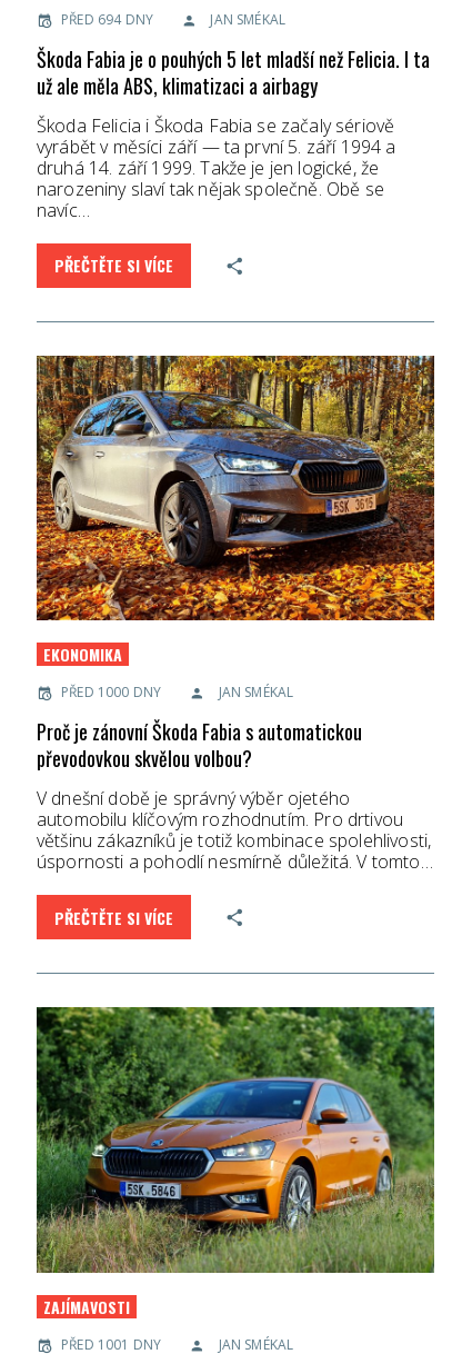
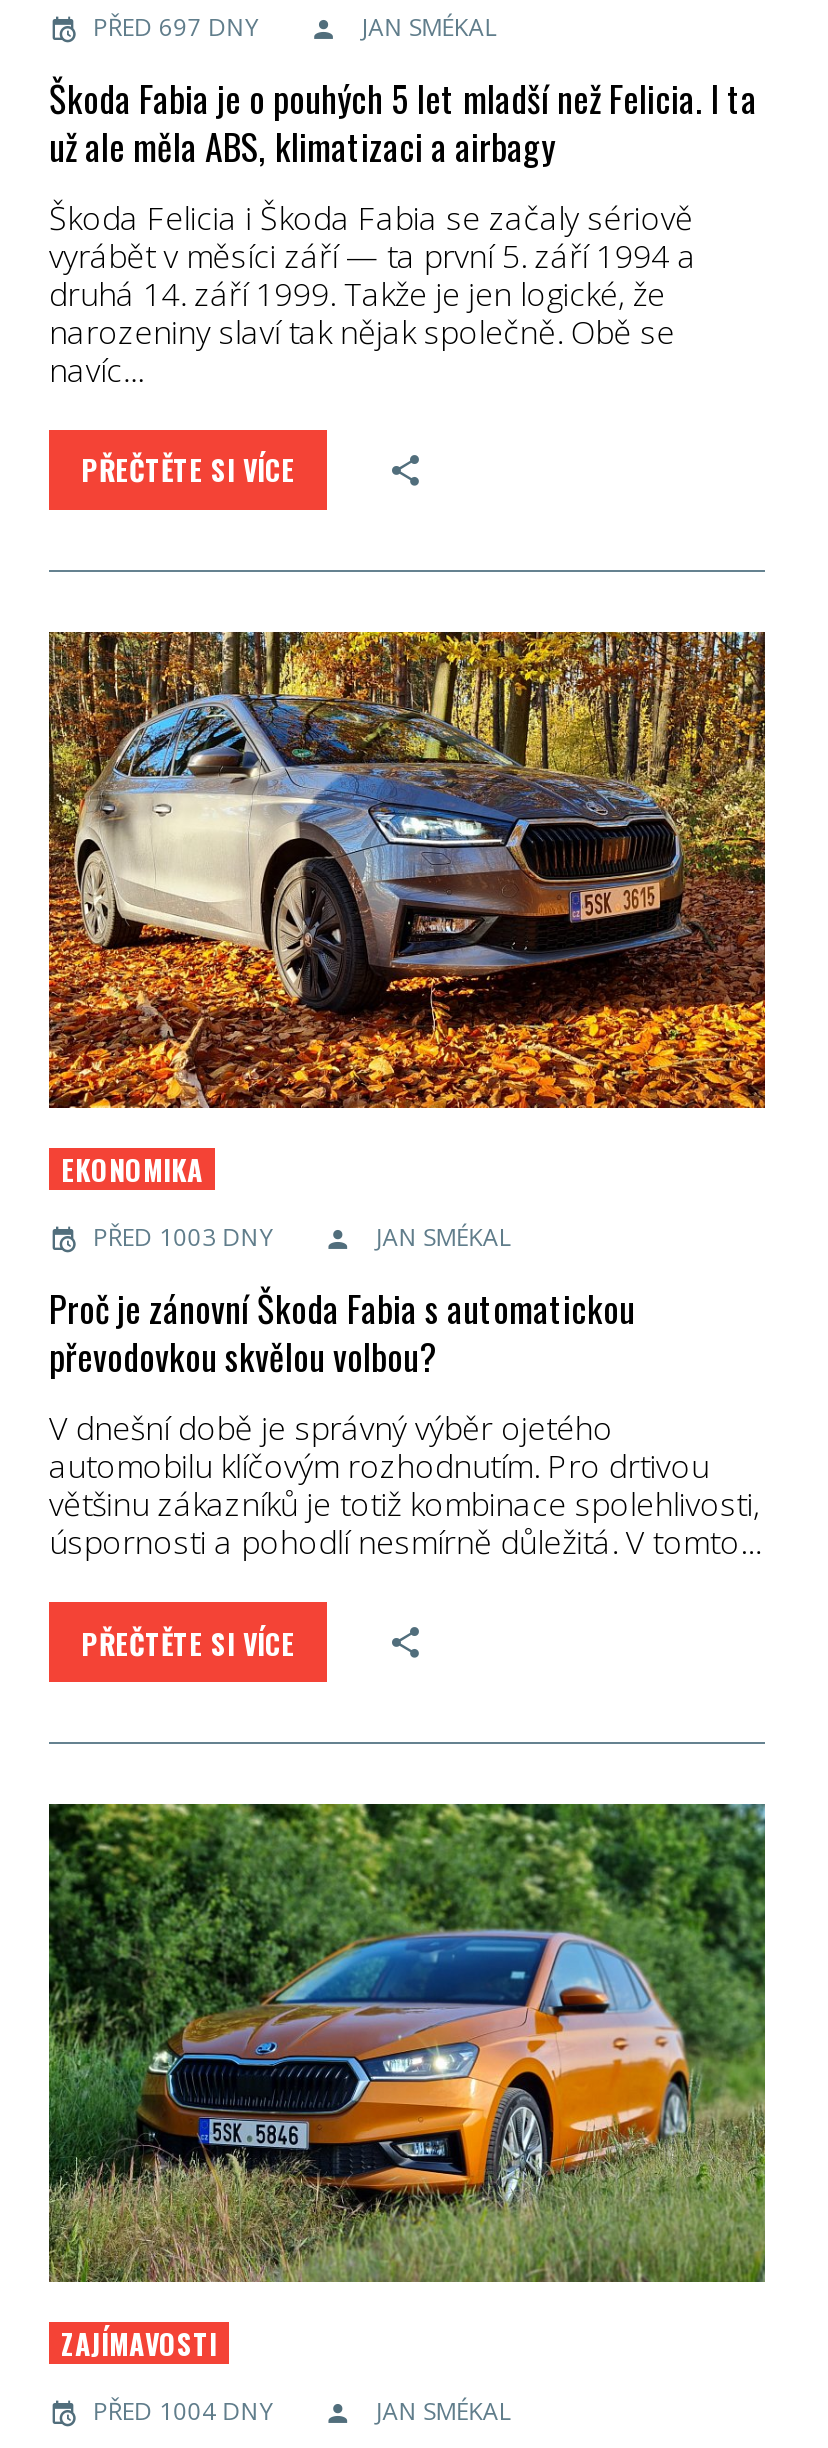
- PŘED 694 DNY
+ PŘED 697 DNY

- PŘED 1000 DNY
+ PŘED 1003 DNY

- PŘED 1001 DNY
+ PŘED 1004 DNY
